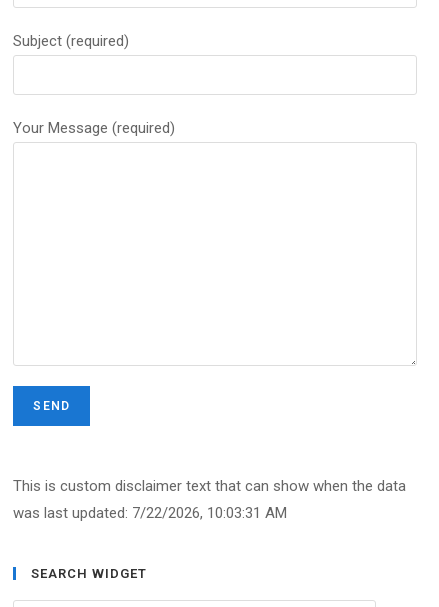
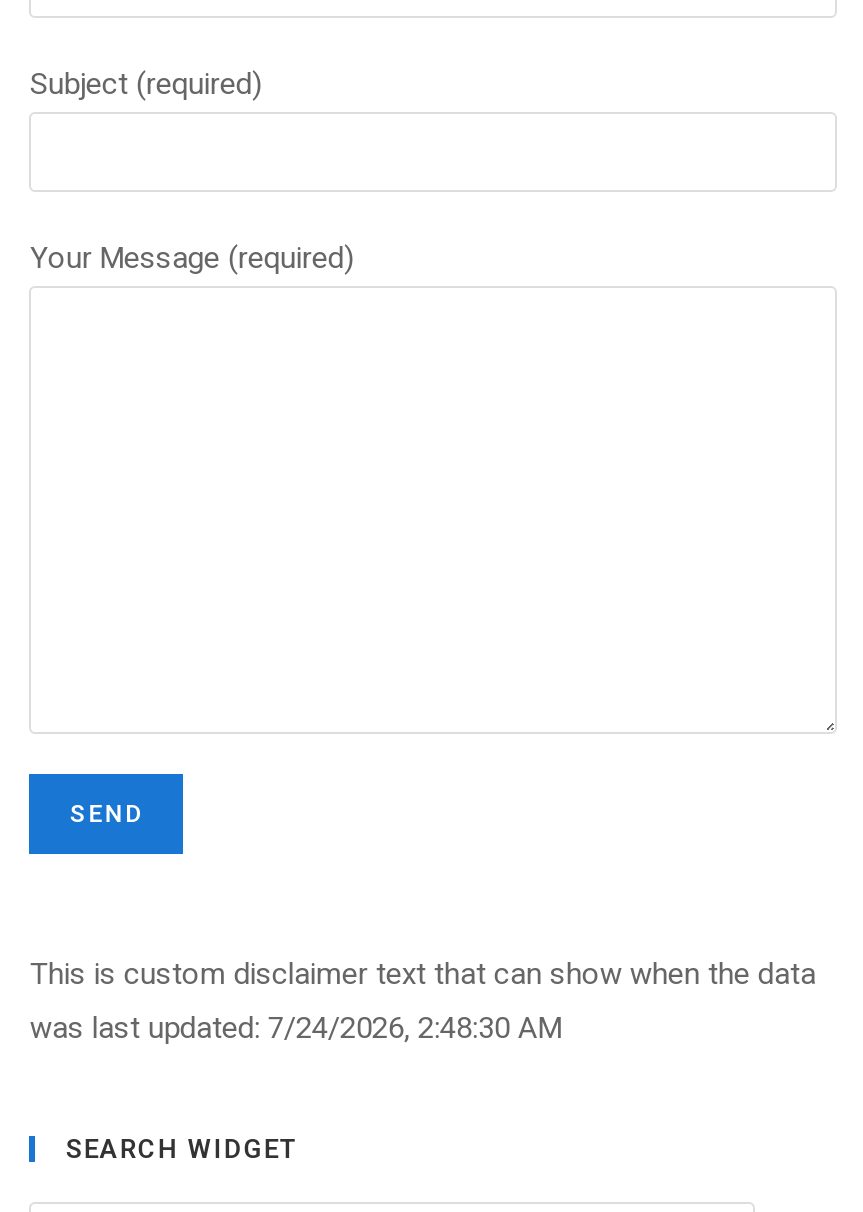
- was last updated: 7/22/2026, 10:03:31 AM
+ was last updated: 7/24/2026, 2:48:30 AM
